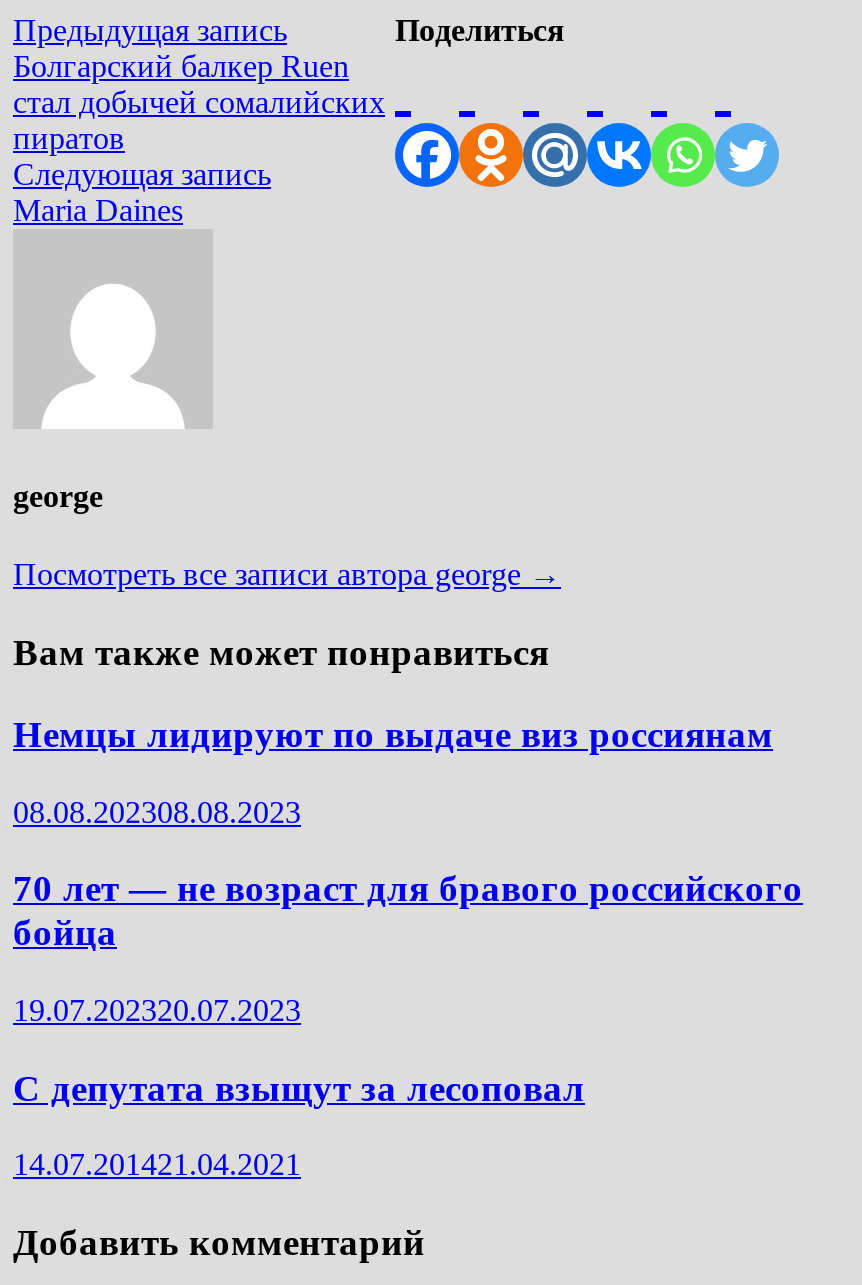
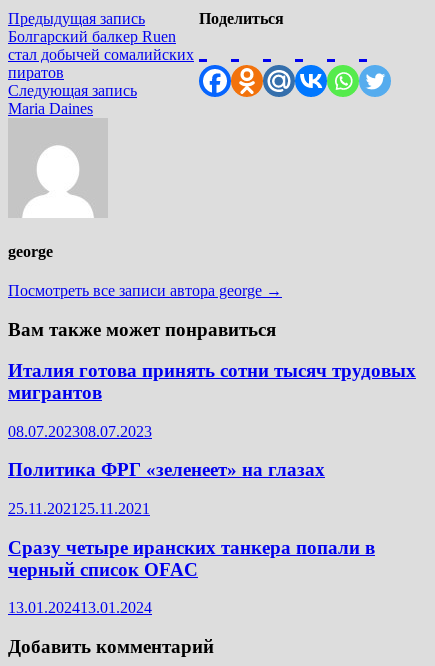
- Немцы лидируют по выдаче виз россиянам
+ Италия готова принять сотни тысяч трудовых
+ мигрантов

- 08.08.202308.08.2023
+ 08.07.202308.07.2023

- 70 лет — не возраст для бравого российского
- бойца
+ Политика ФРГ «зеленеет» на глазах

- 19.07.202320.07.2023
+ 25.11.202125.11.2021

- С депутата взыщут за лесоповал
+ Сразу четыре иранских танкера попали в
+ черный список OFAC

- 14.07.201421.04.2021
+ 13.01.202413.01.2024
